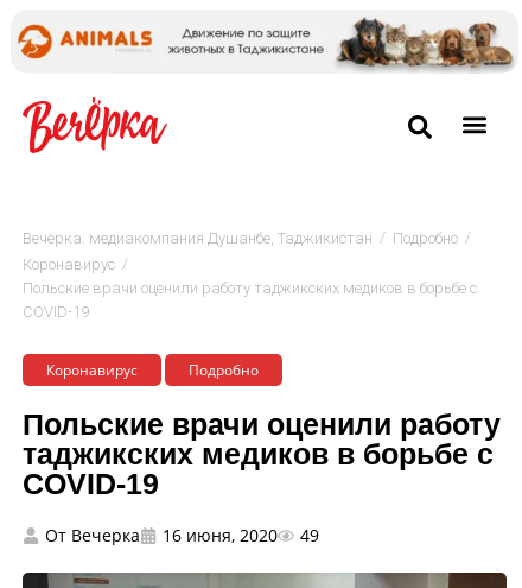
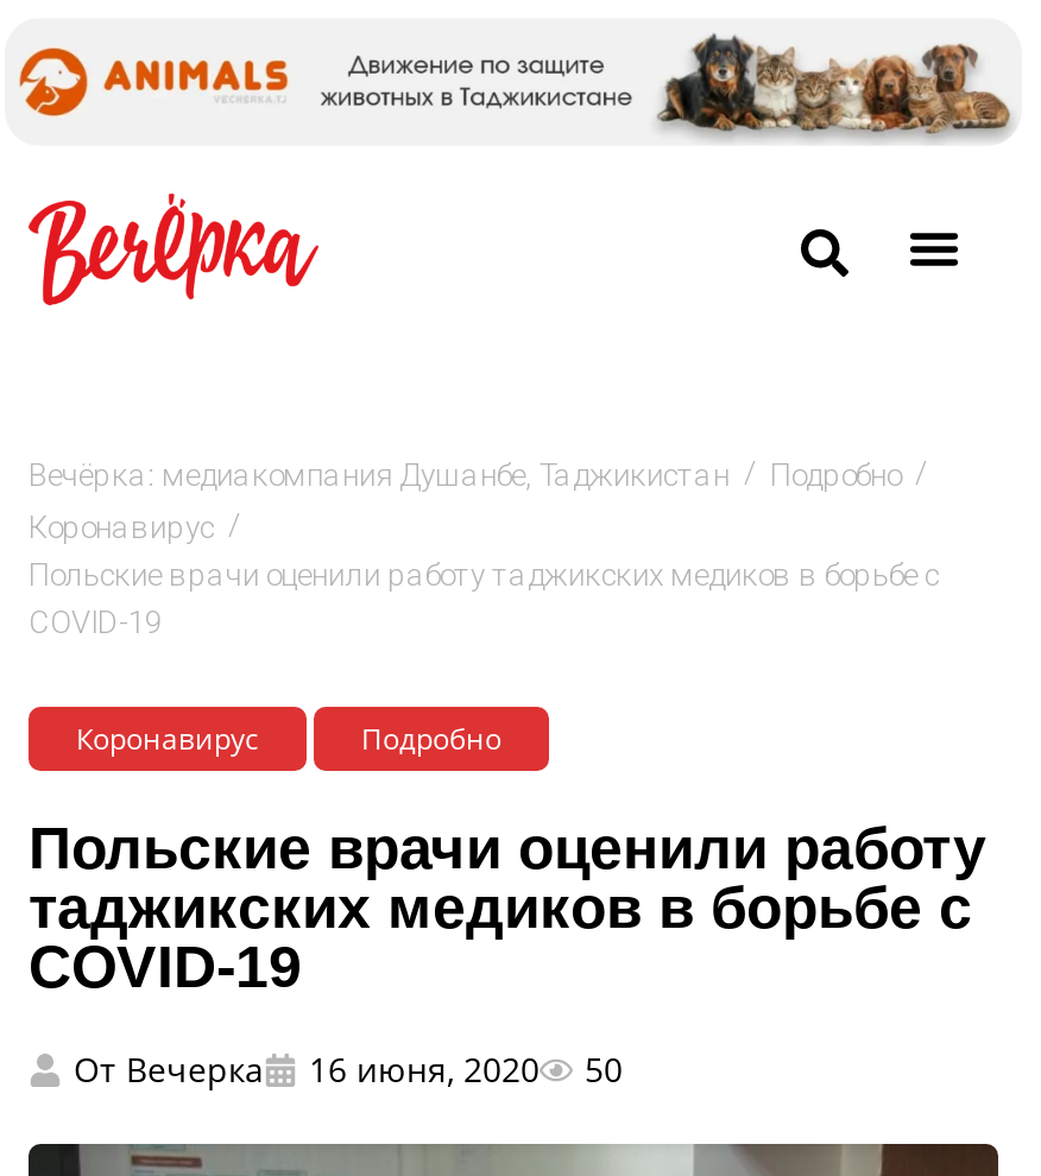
- От Вечерка 16 июня, 2020 49
+ От Вечерка 16 июня, 2020 50
